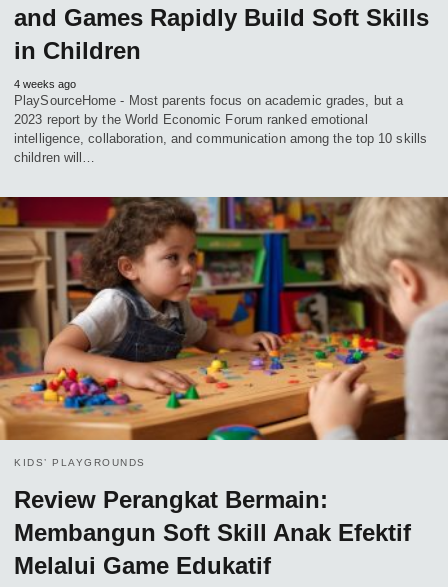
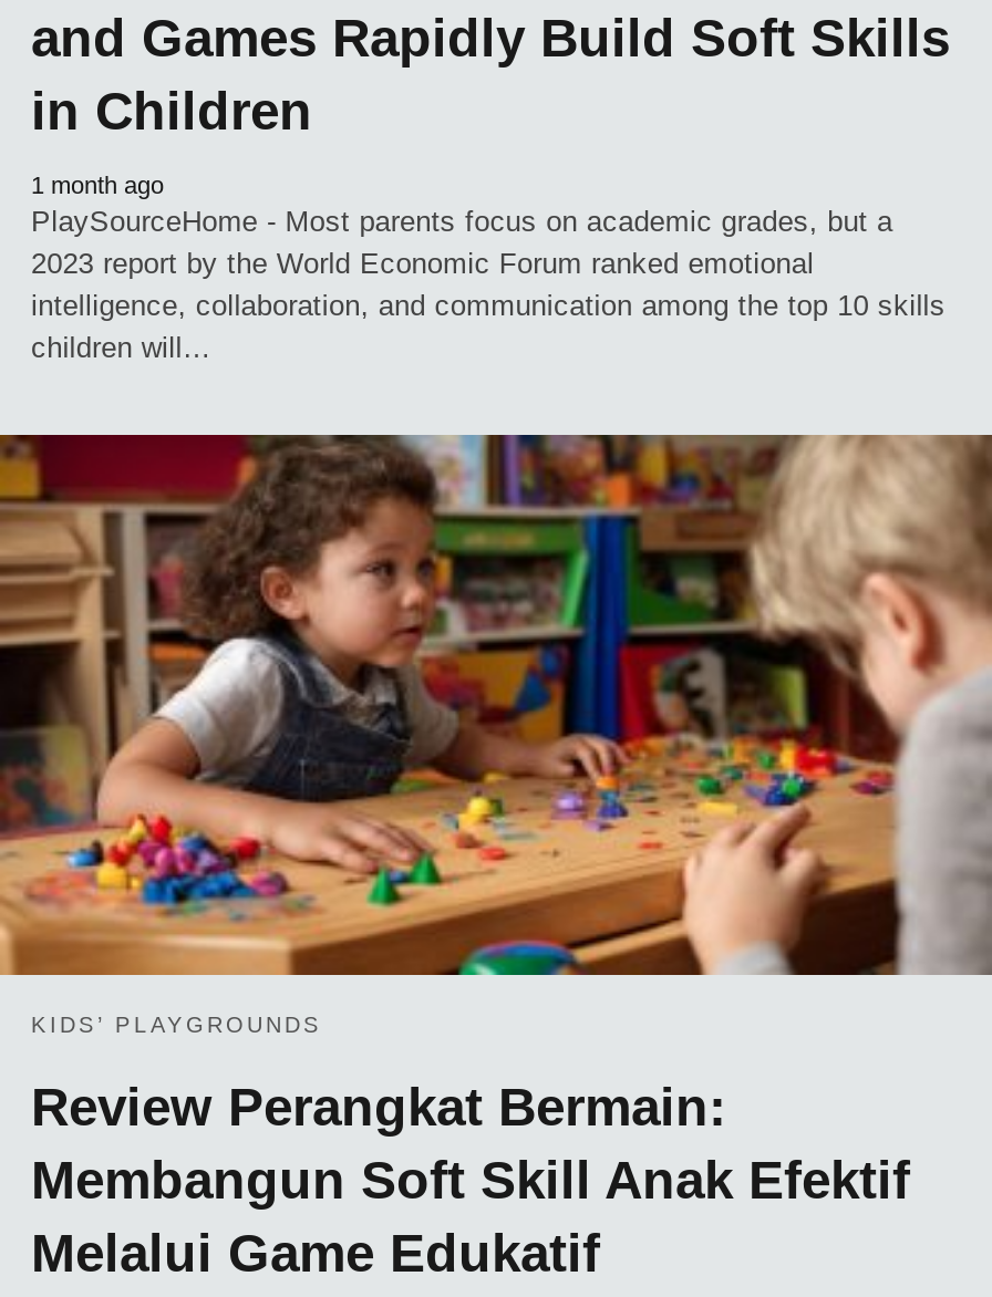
- 4 weeks ago
+ 1 month ago
